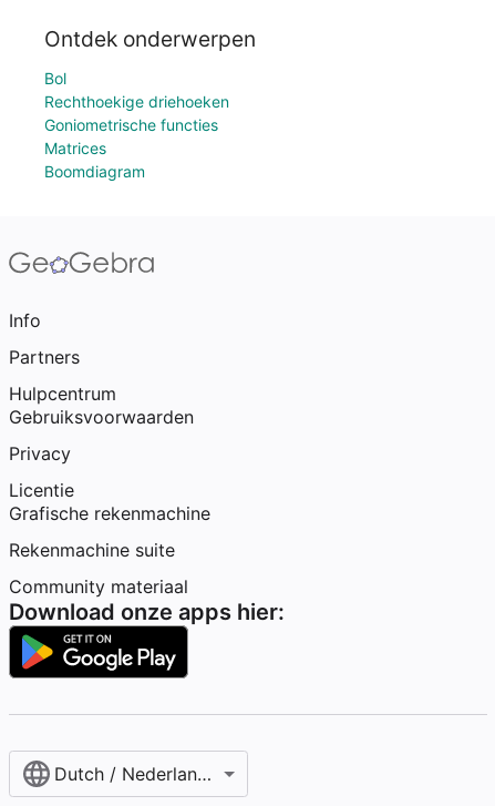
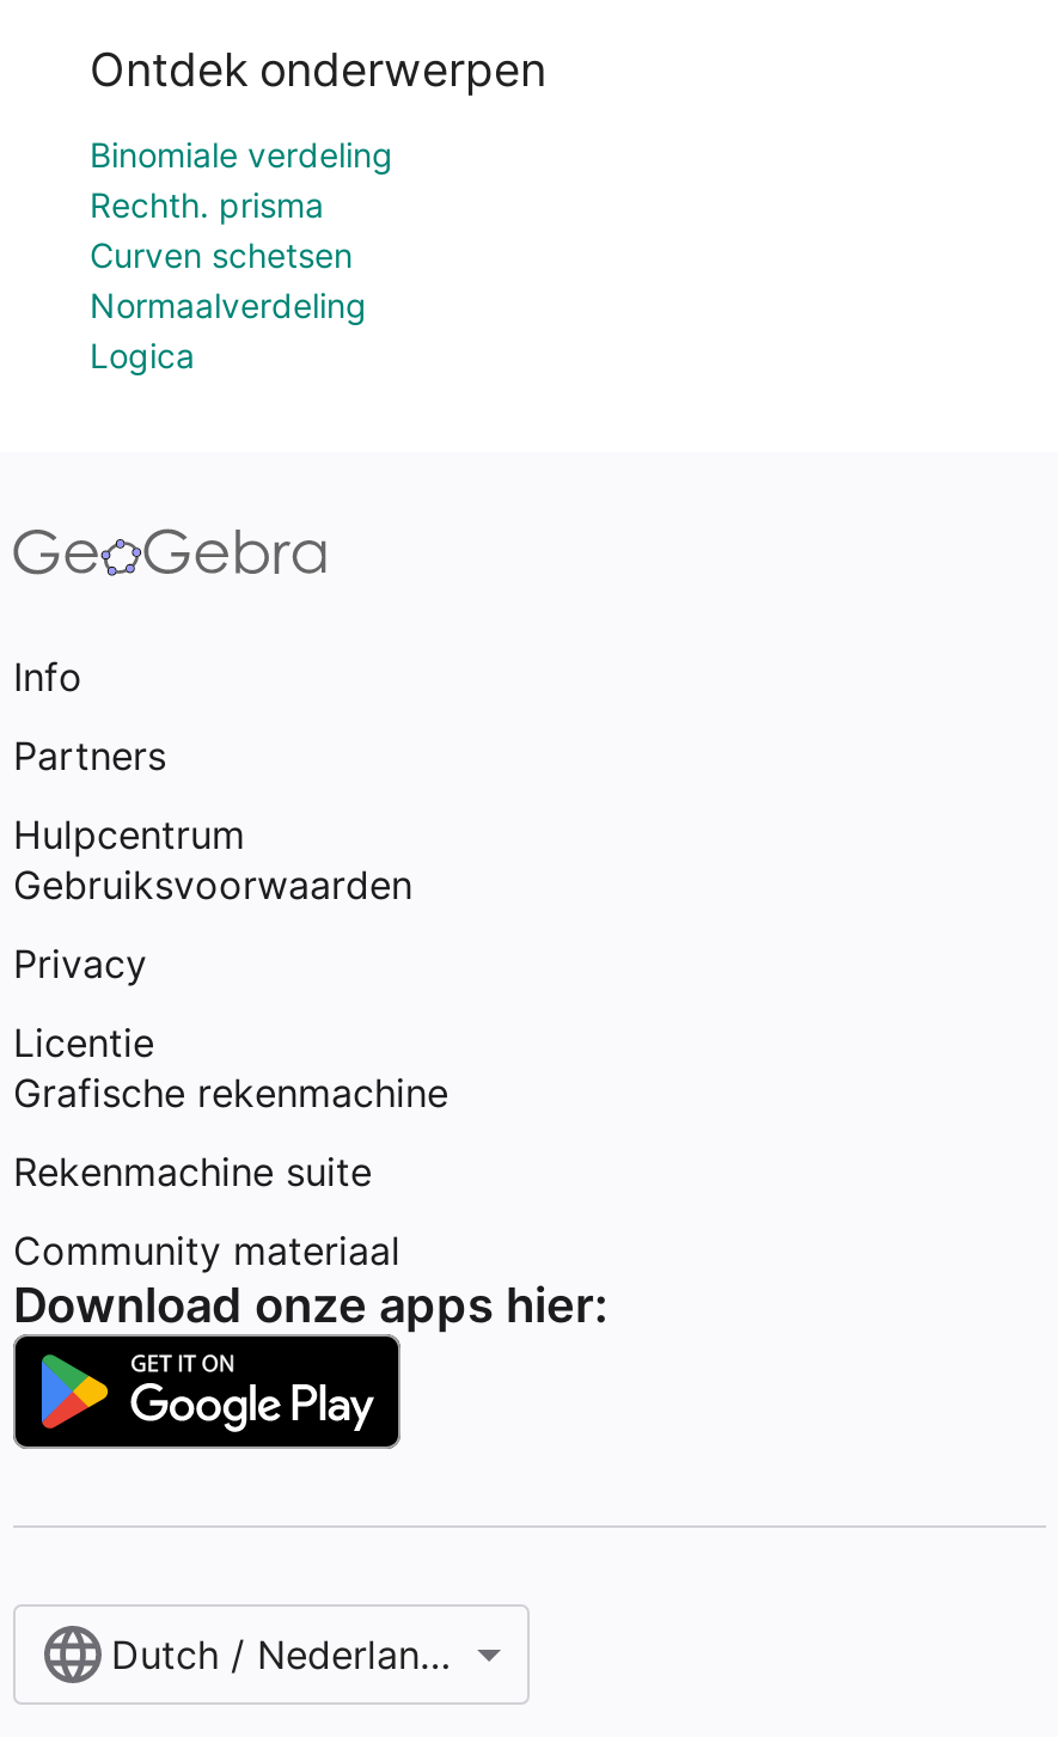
- Bol
- Rechthoekige driehoeken
- Goniometrische functies
- Matrices
- Boomdiagram
+ Binomiale verdeling
+ Rechth. prisma
+ Curven schetsen
+ Normaalverdeling
+ Logica
